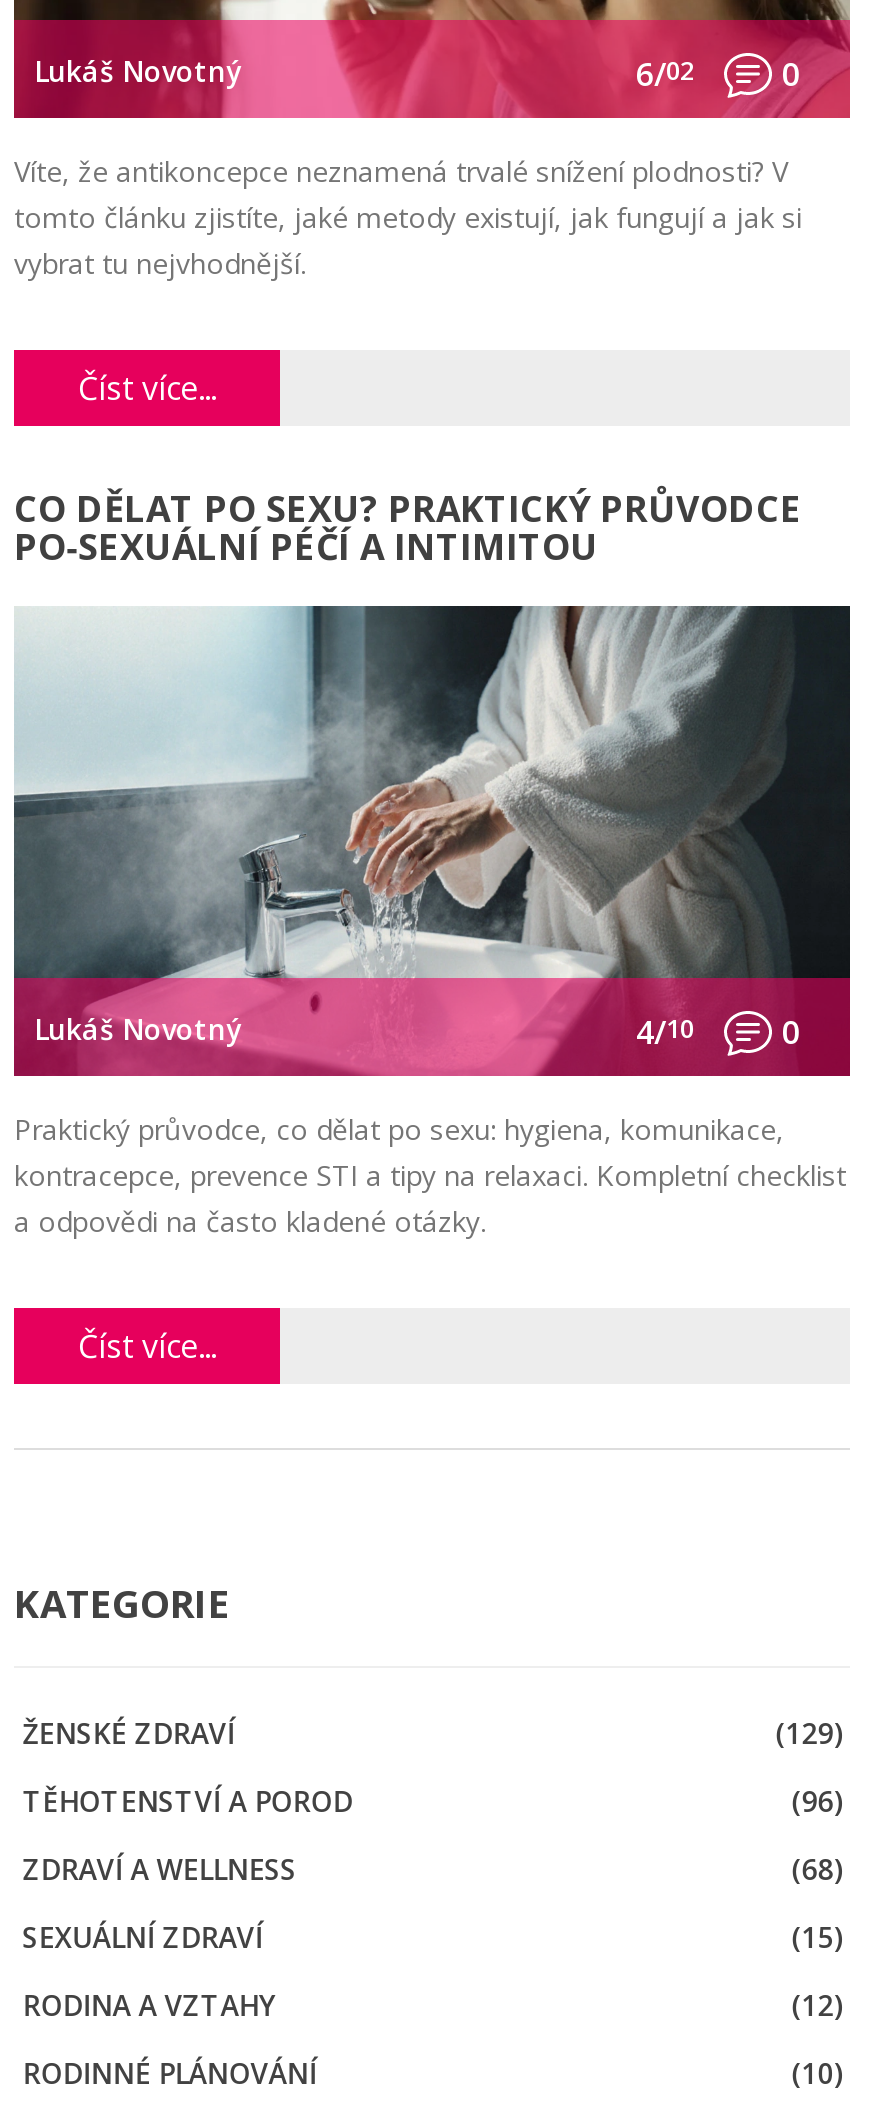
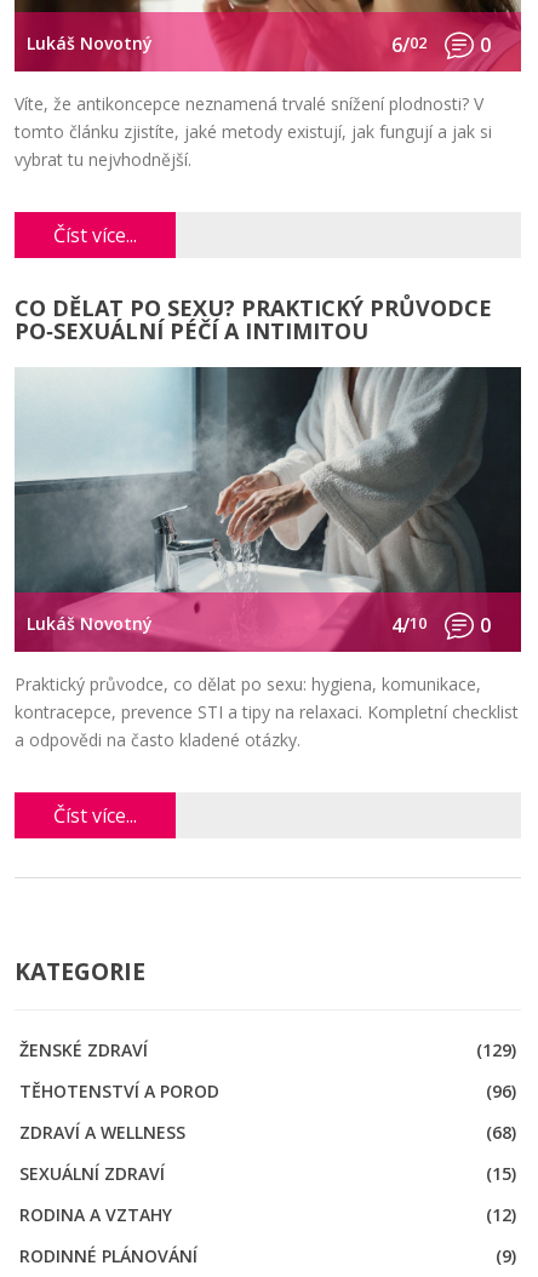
- (10)
+ (9)
